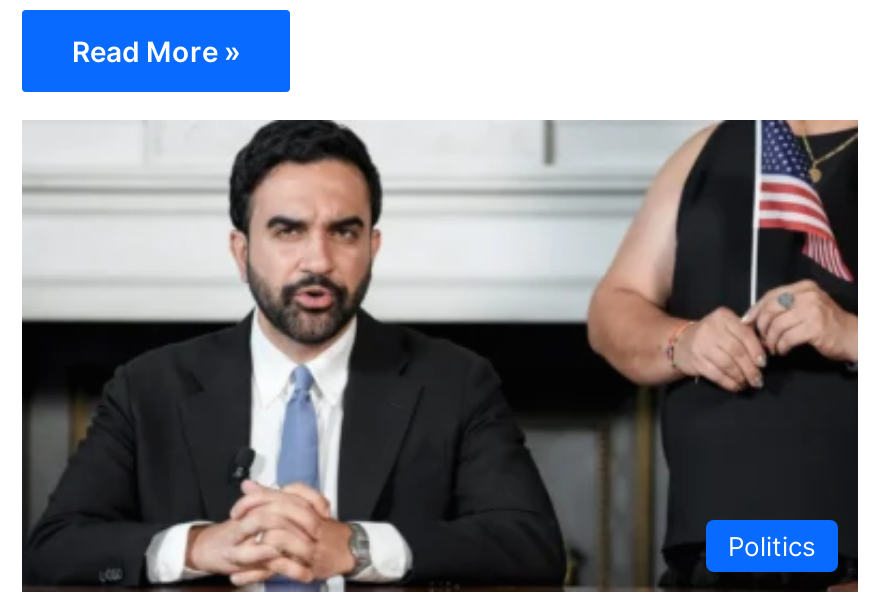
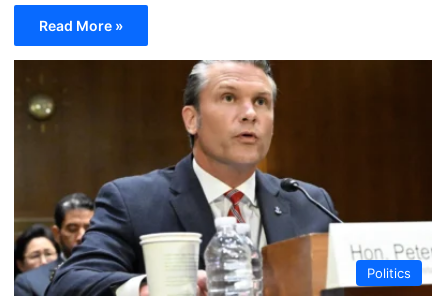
- [image]
+ [image]
